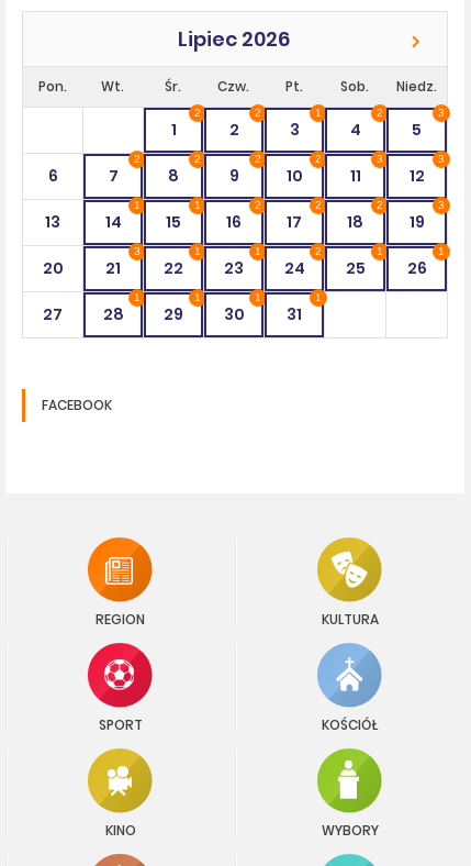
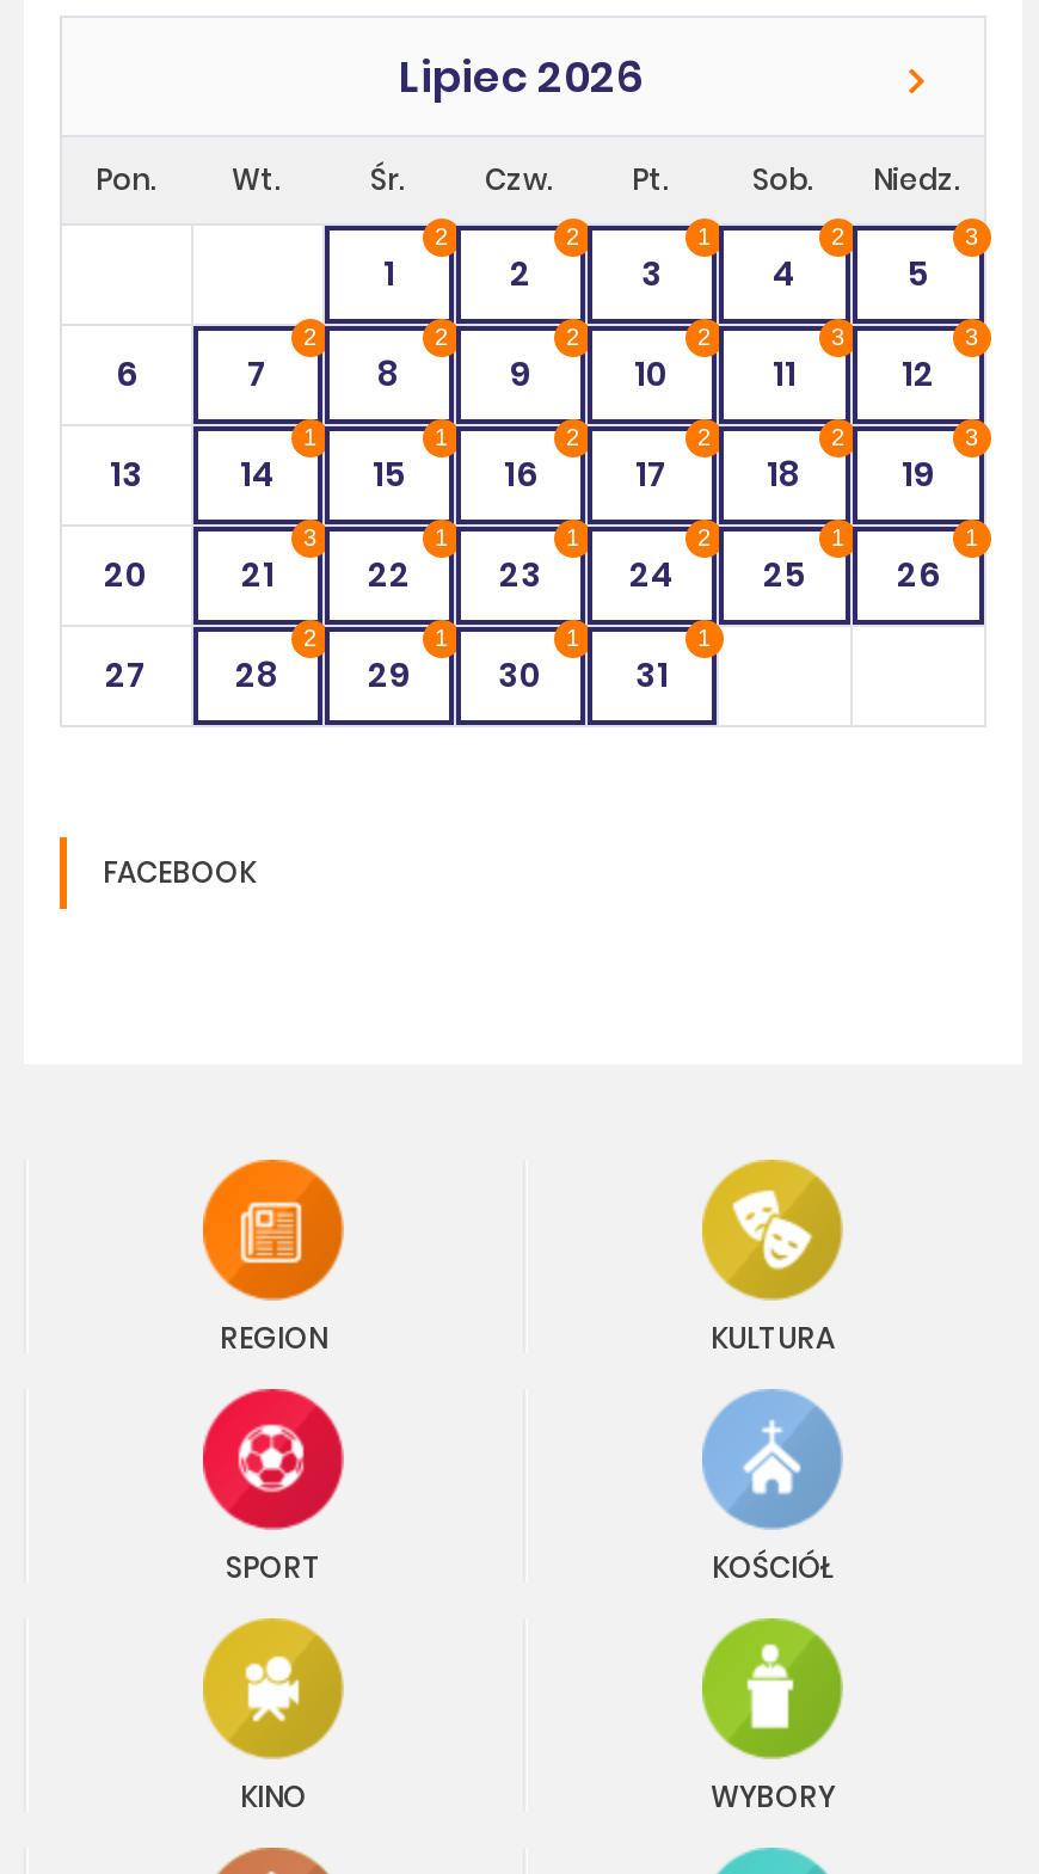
- 1
+ 2
